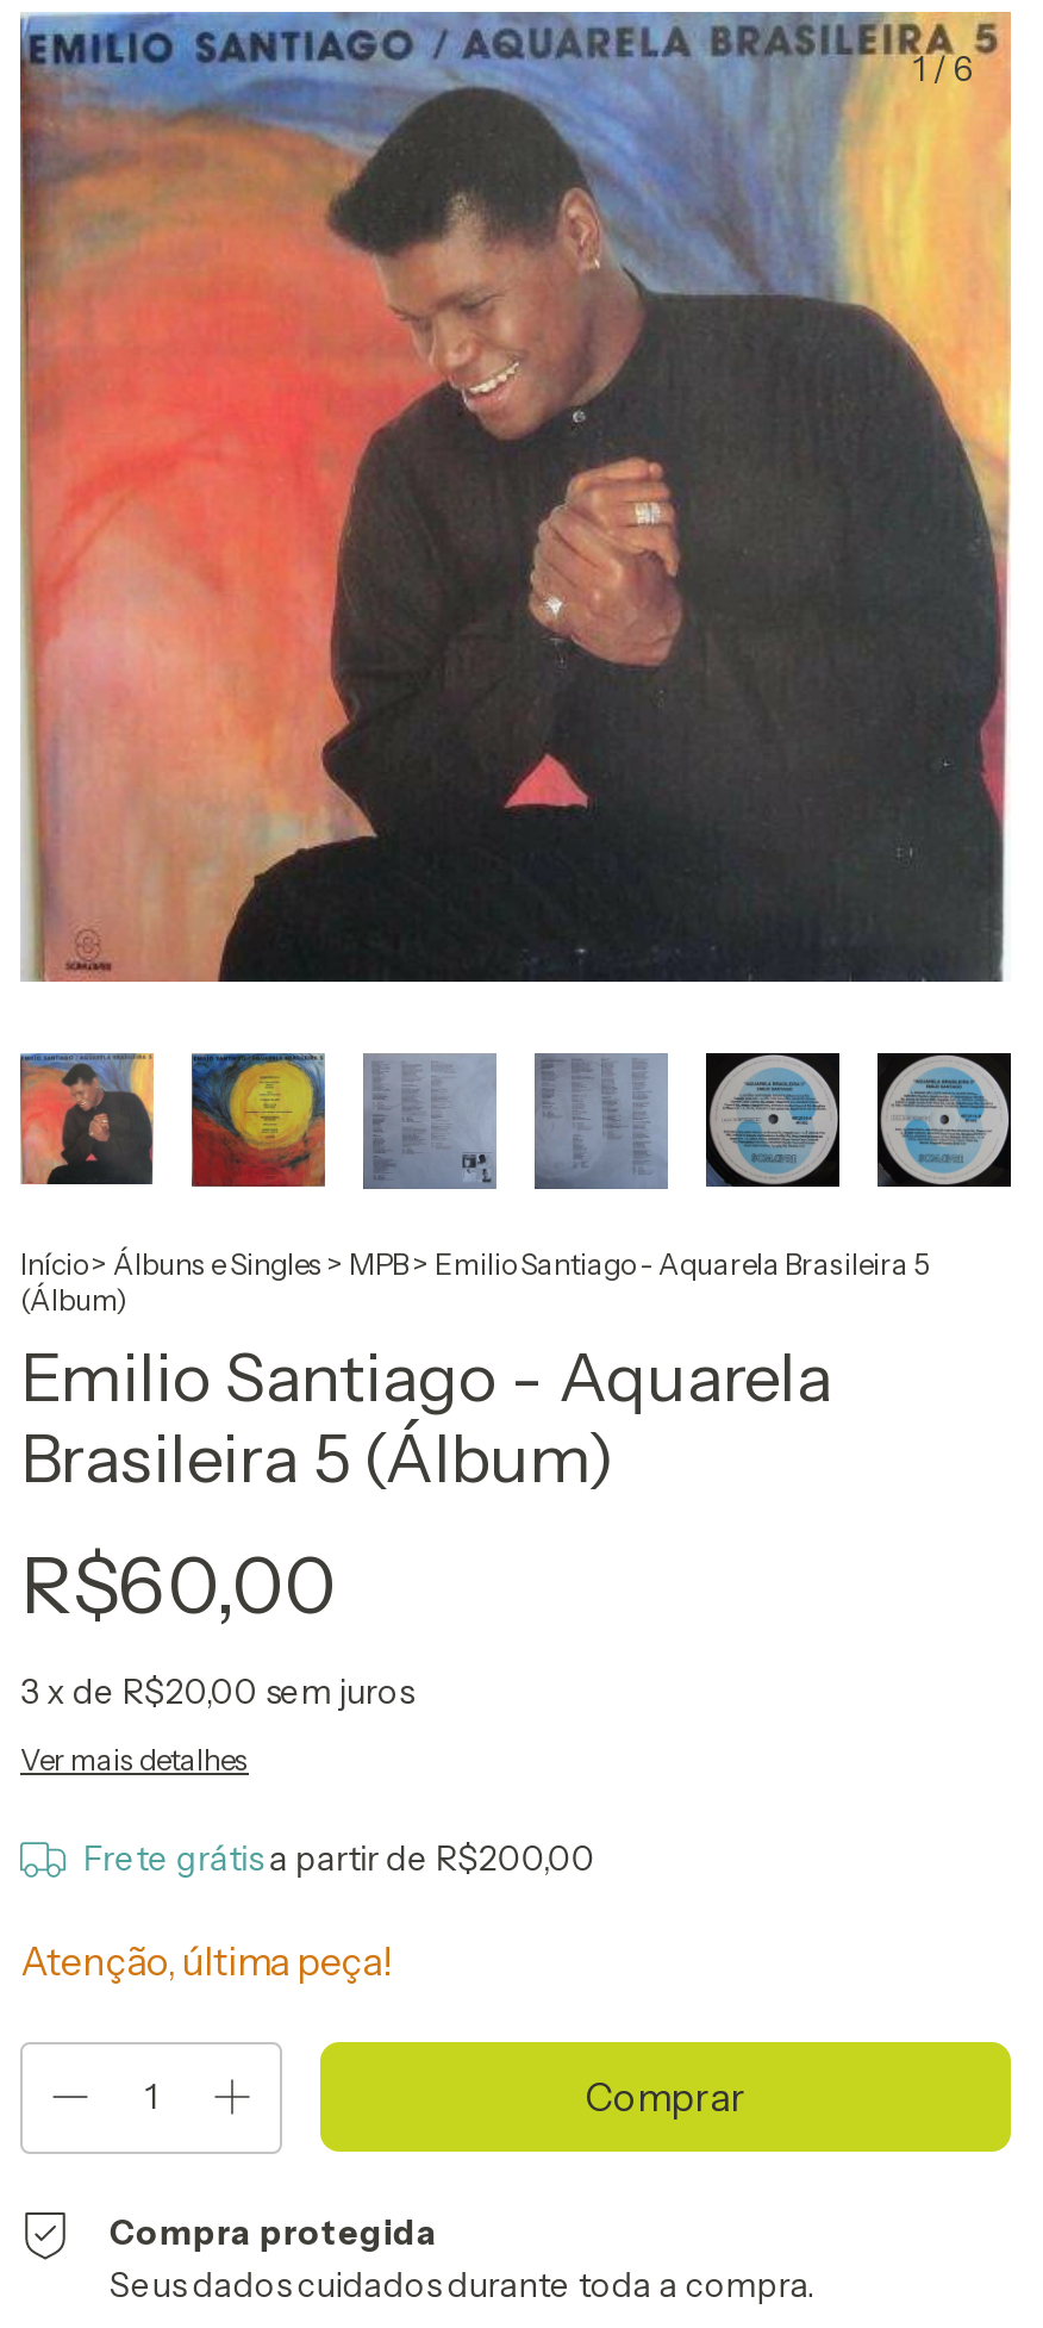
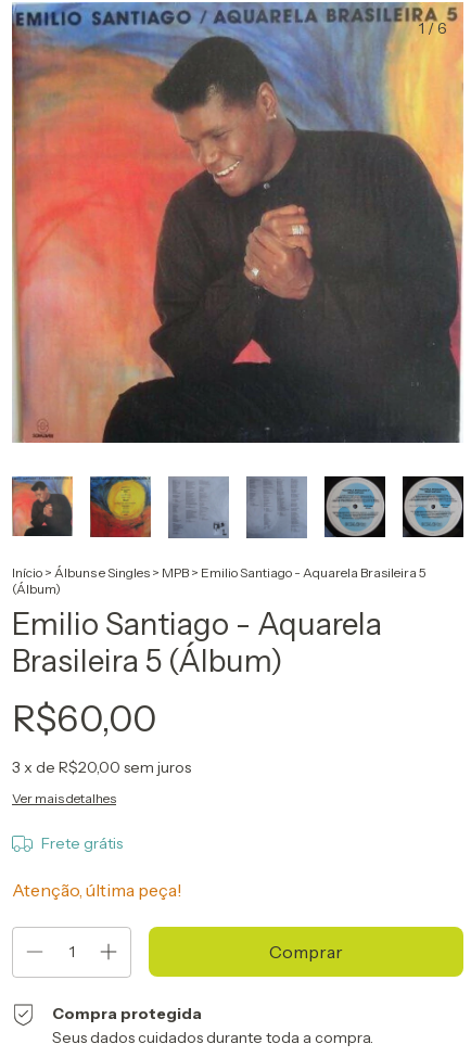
- Frete grátis a partir de R$200,00
+ Frete grátis
